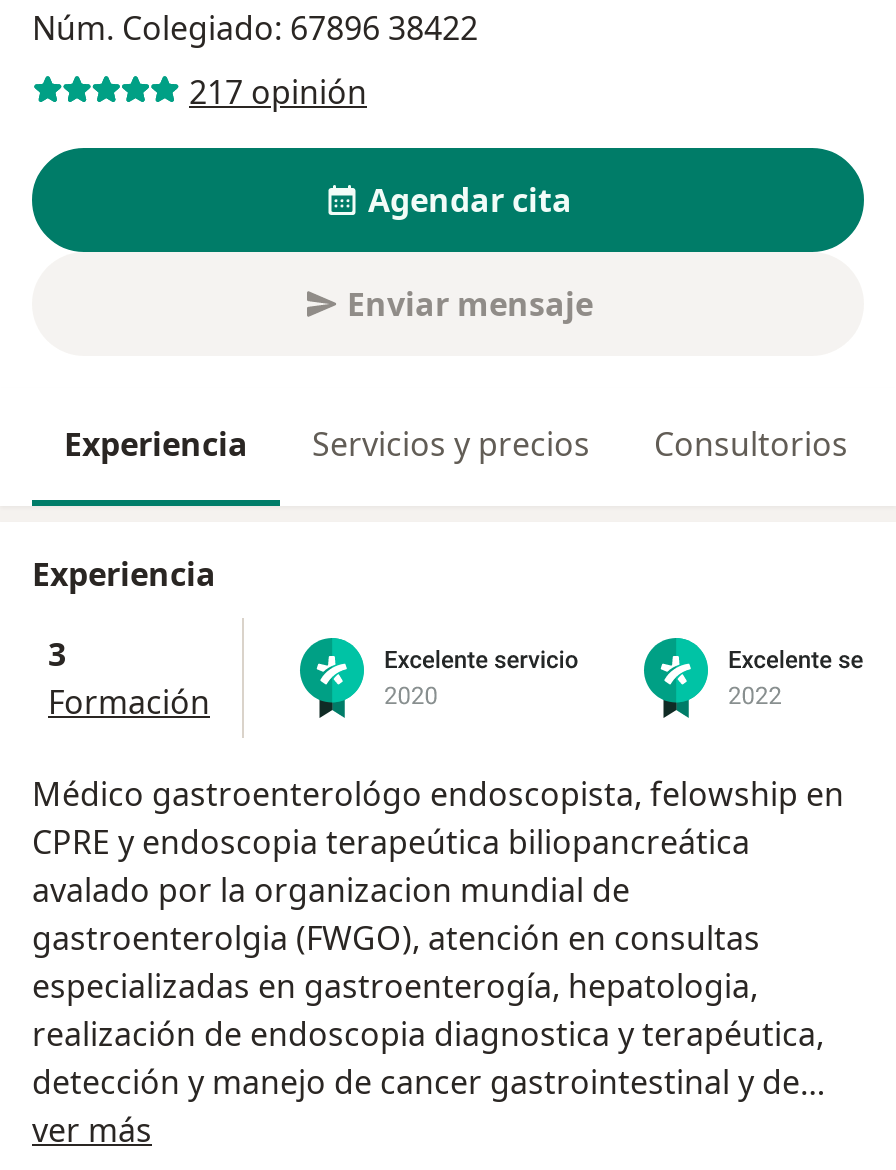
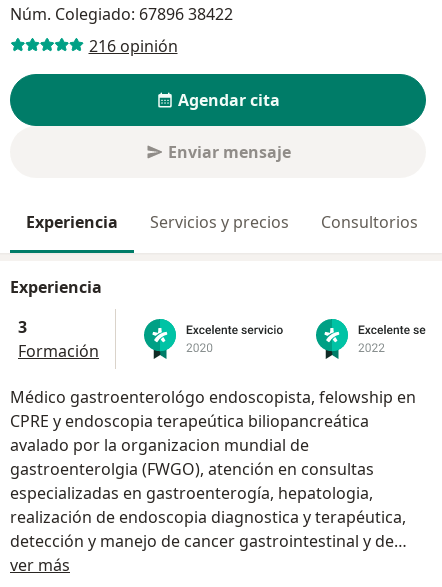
- 217 opinión
+ 216 opinión
